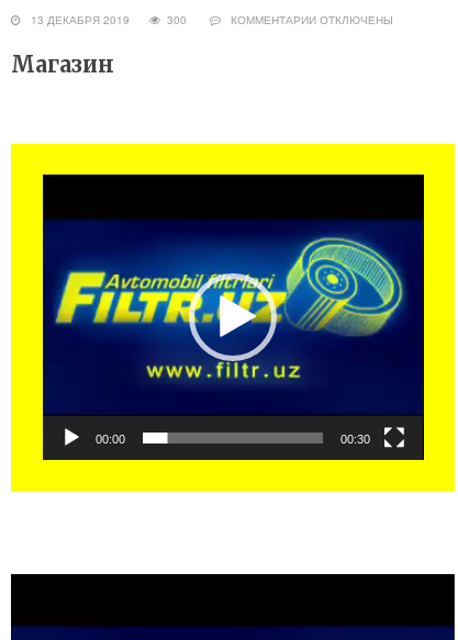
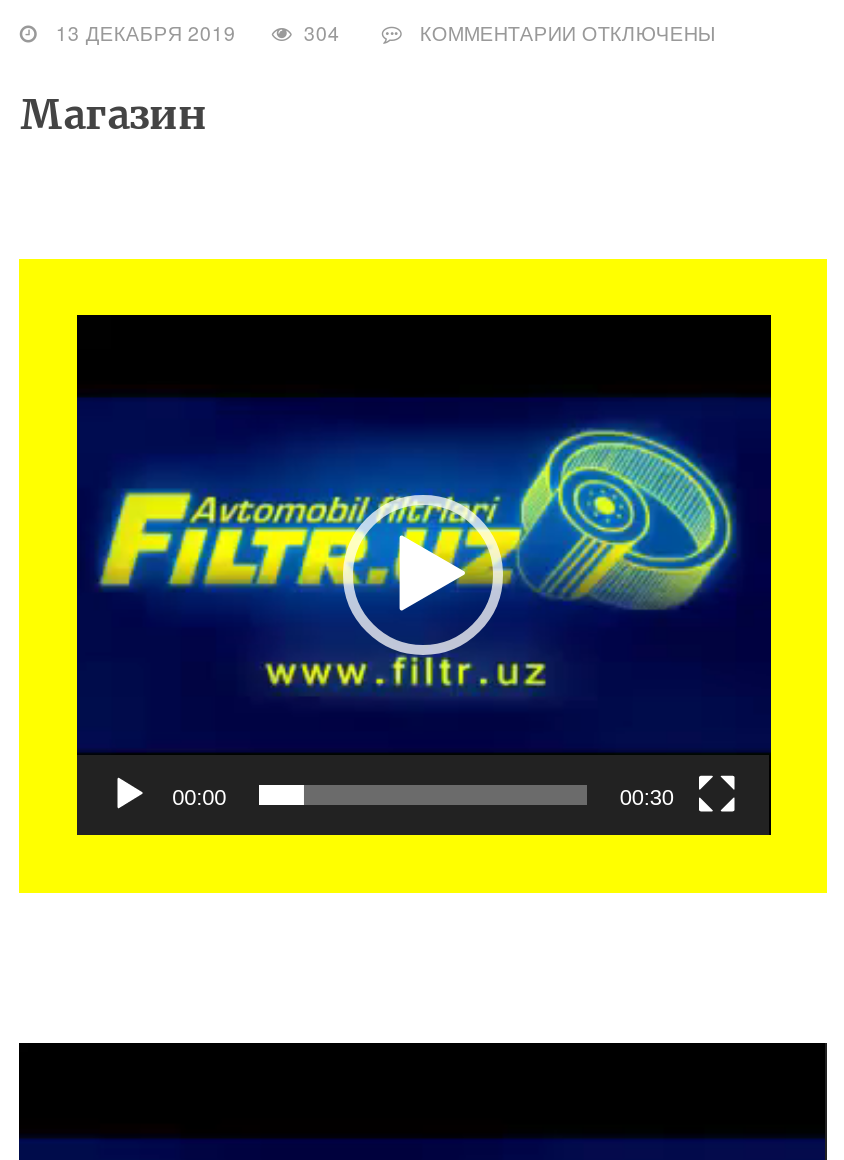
- 13 ДЕКАБРЯ 2019 300 КОММЕНТАРИИ ОТКЛЮЧЕНЫ
+ 13 ДЕКАБРЯ 2019 304 КОММЕНТАРИИ ОТКЛЮЧЕНЫ
